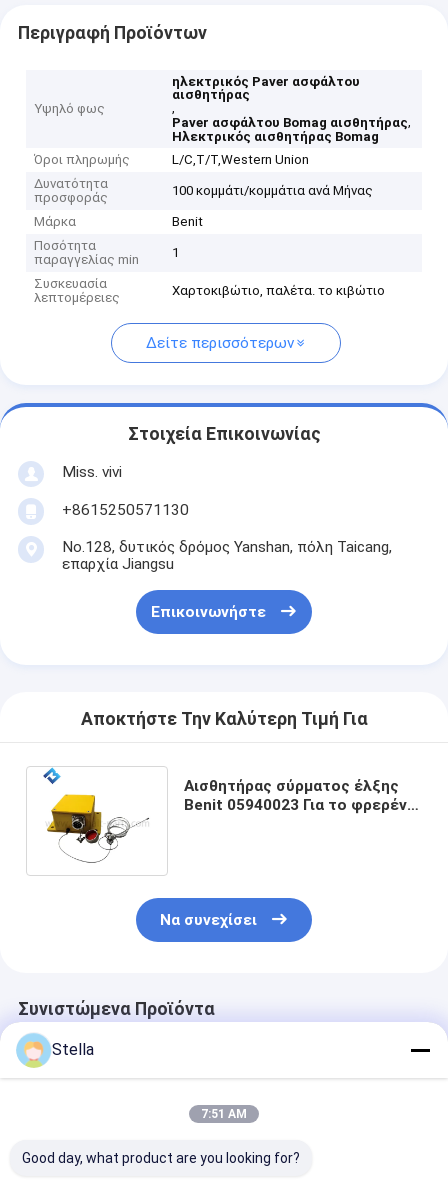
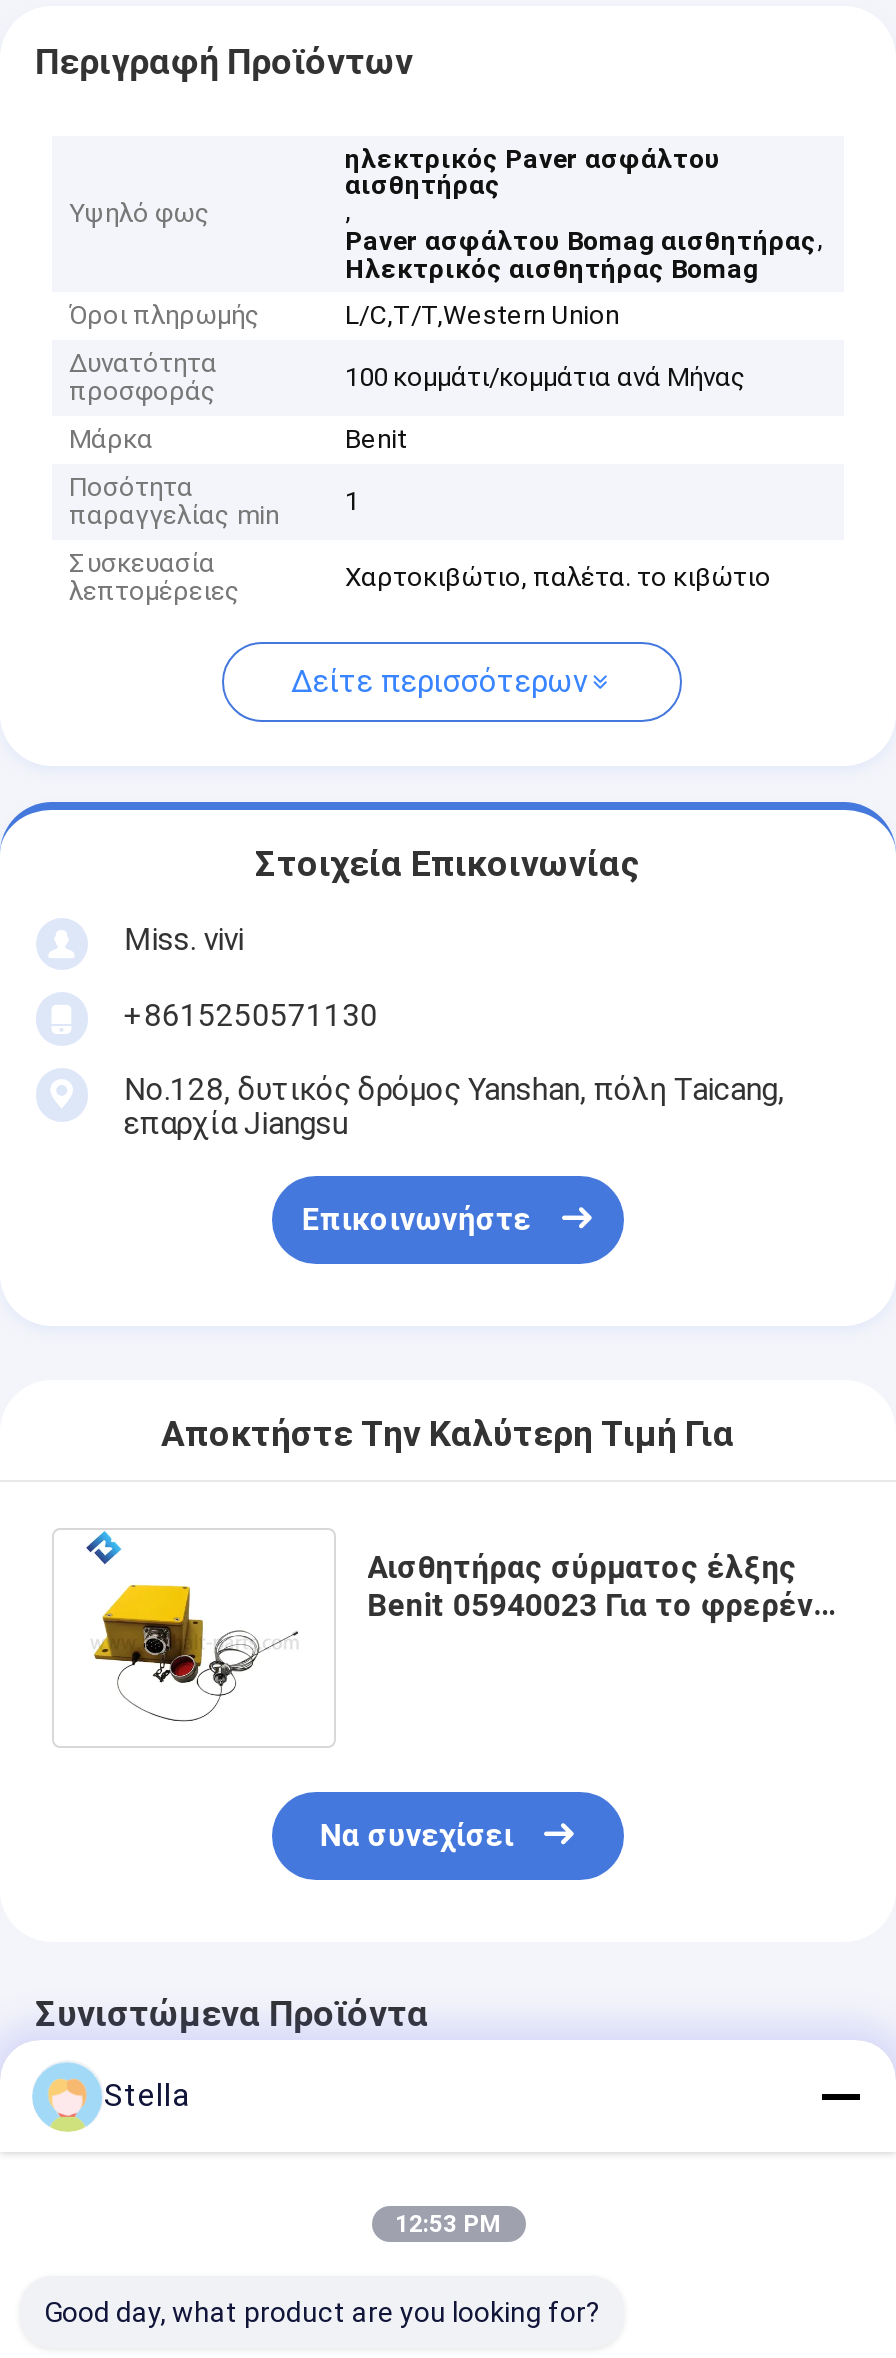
- 7:51 AM
+ 12:53 PM
